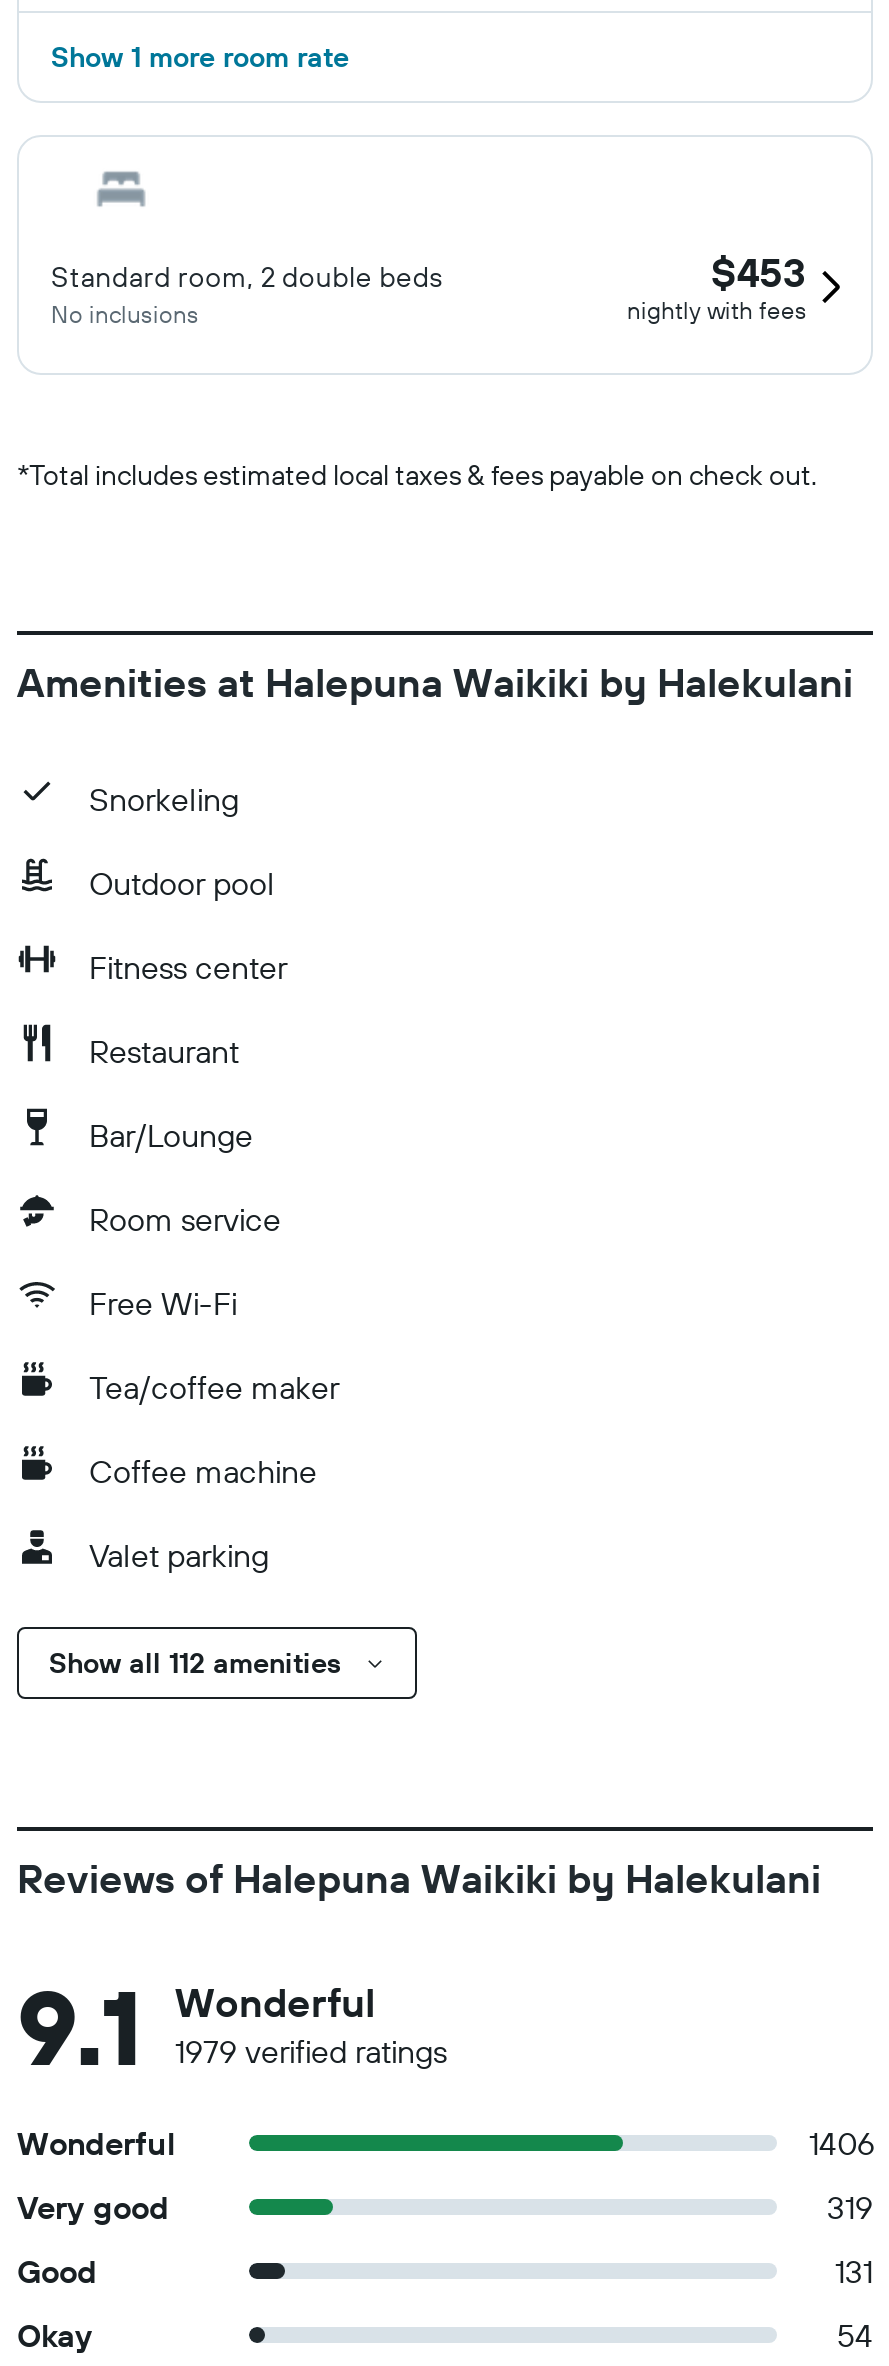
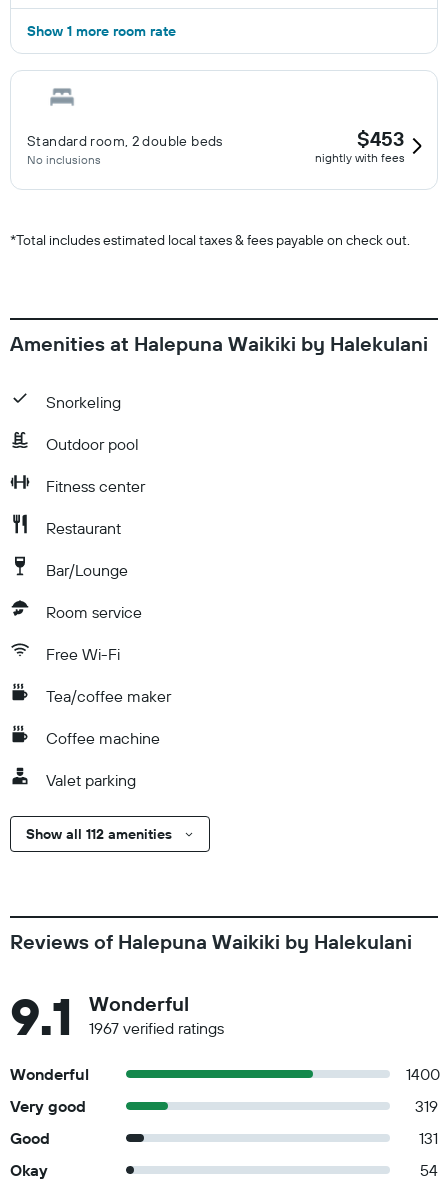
- 1979 verified ratings
+ 1967 verified ratings

- 1406
+ 1400
